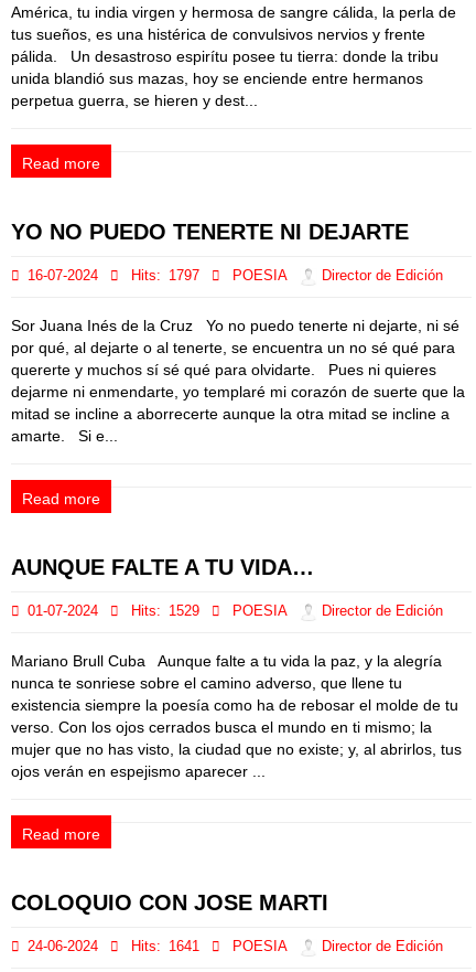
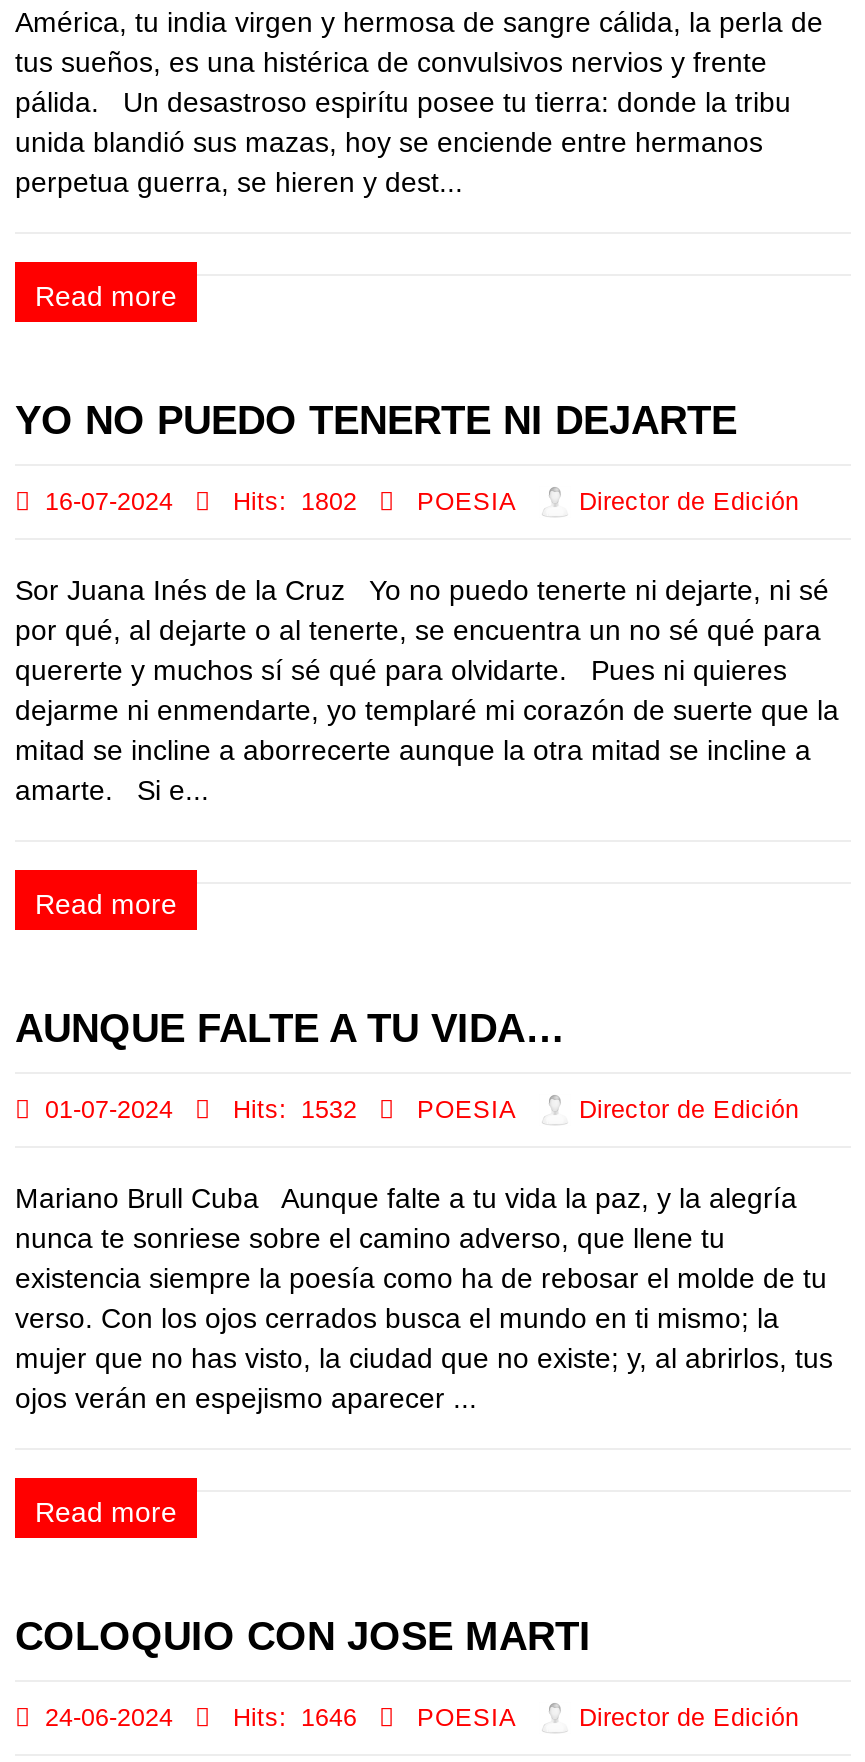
- Hits: 1797
+ Hits: 1802

- Hits: 1529
+ Hits: 1532

- Hits: 1641
+ Hits: 1646
